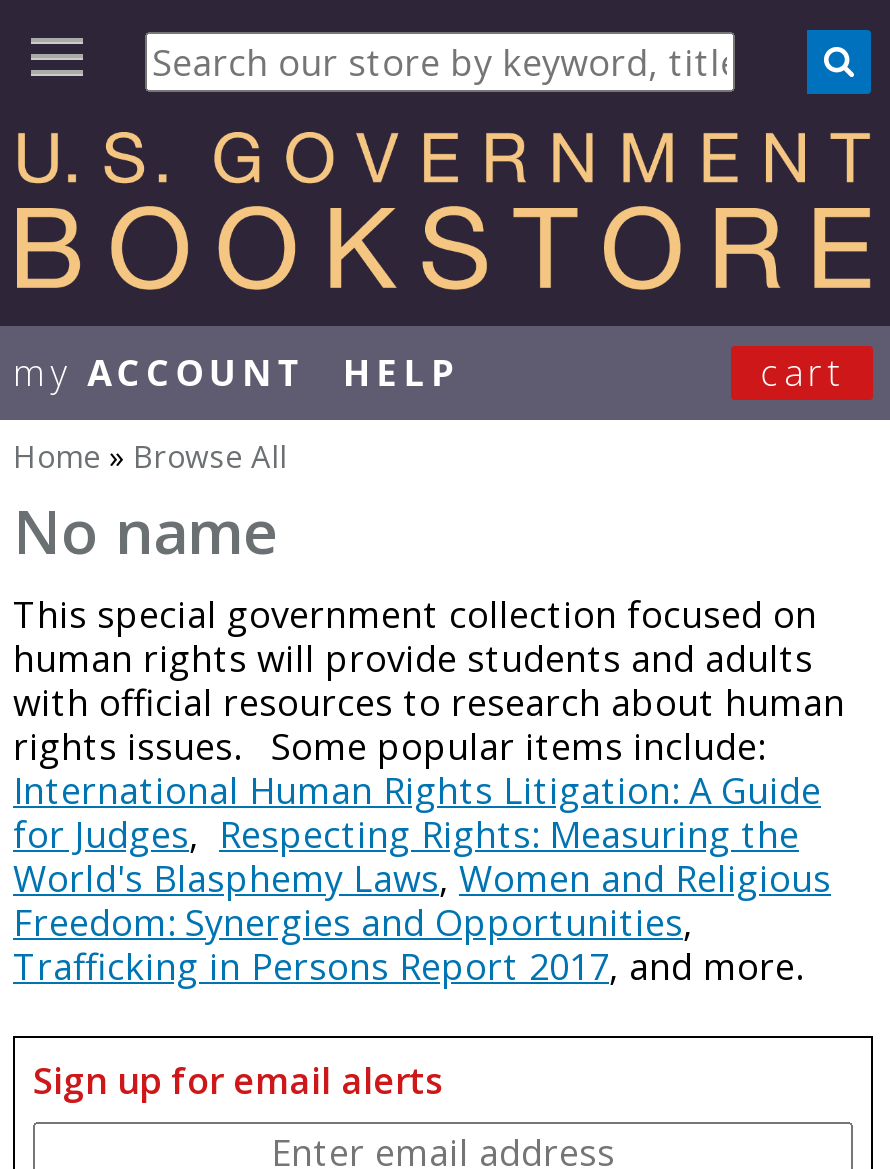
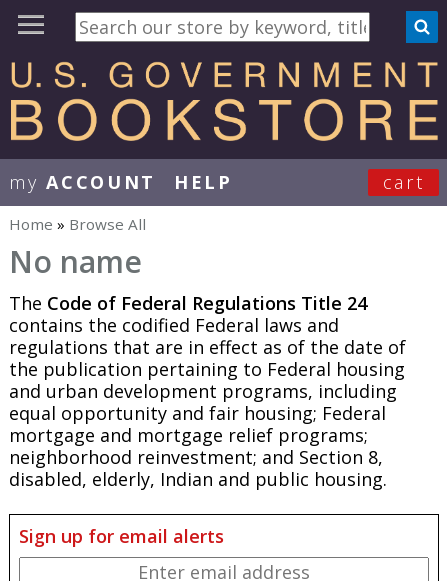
- This special government collection focused on
- human rights will provide students and adults
- with official resources to research about human
- rights issues. Some popular items include:
- International Human Rights Litigation: A Guide
- for Judges,Respecting Rights: Measuring the
- World's Blasphemy Laws,Women and Religious
- Freedom: Synergies and Opportunities,
- Trafficking in Persons Report 2017, and more.
+ The Code of Federal Regulations Title 24
+ contains the codified Federal laws and
+ regulations that are in effect as of the date of
+ the publication pertaining to Federal housing
+ and urban development programs, including
+ equal opportunity and fair housing; Federal
+ mortgage and mortgage relief programs;
+ neighborhood reinvestment; and Section 8,
+ disabled, elderly, Indian and public housing.
